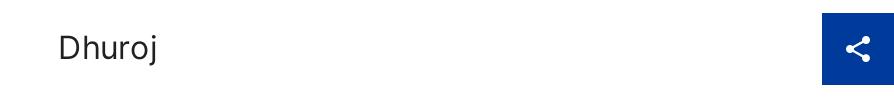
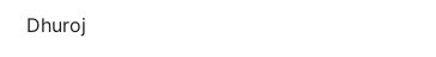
- [image]
